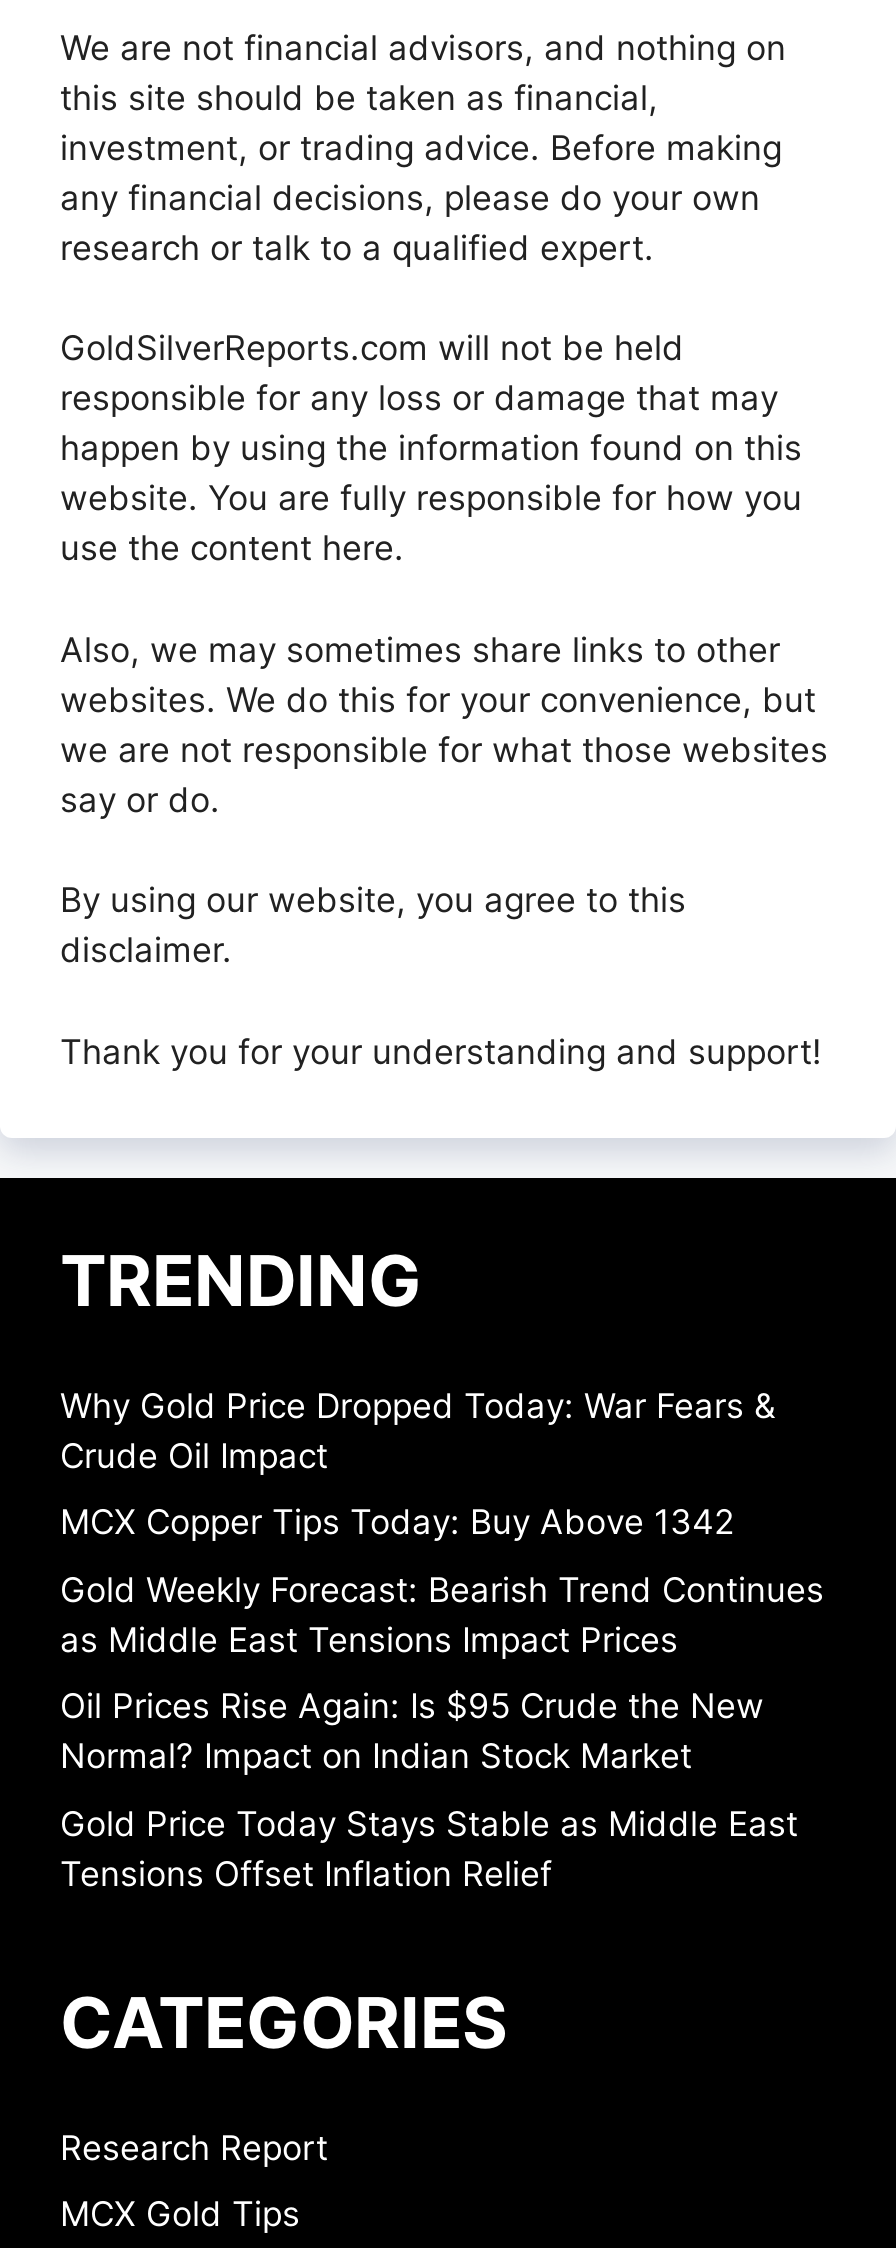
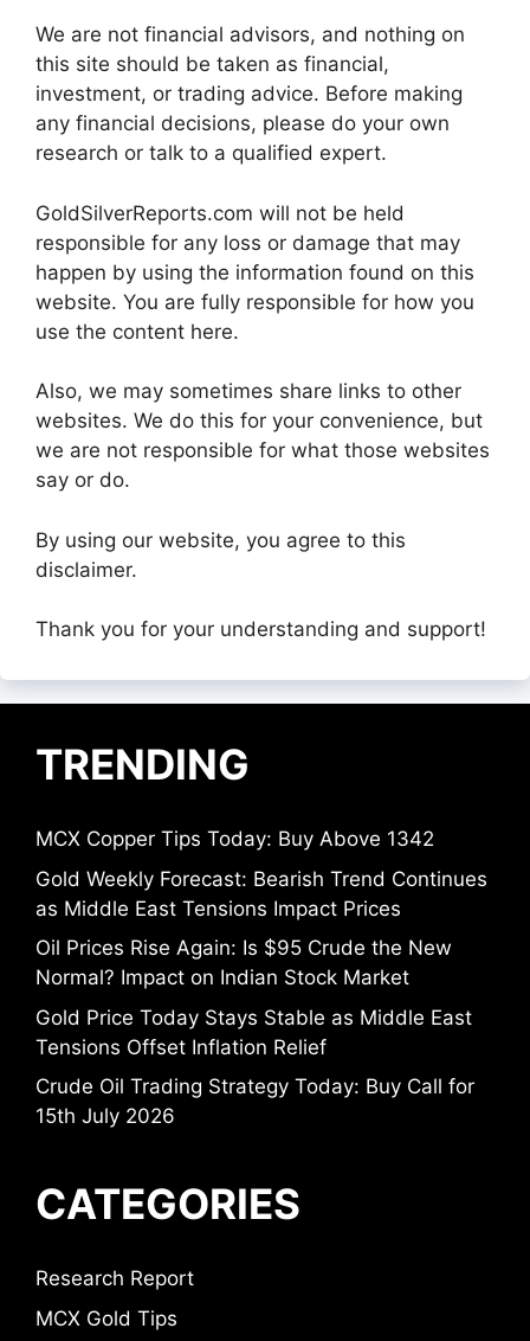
- Why Gold Price Dropped Today: War Fears &
- Crude Oil Impact

moved up: MCX Copper Tips Today: Buy Above 1342 | Gold Weekly Forecast: Bearish Trend Continues | as Middle East Tensions Impact Prices | Oil Prices Rise Again: Is $95 Crude the New | Normal? Impact on Indian Stock Market | Gold Price Today Stays Stable as Middle East | Tensions Offset Inflation Relief

+ Crude Oil Trading Strategy Today: Buy Call for
+ 15th July 2026
